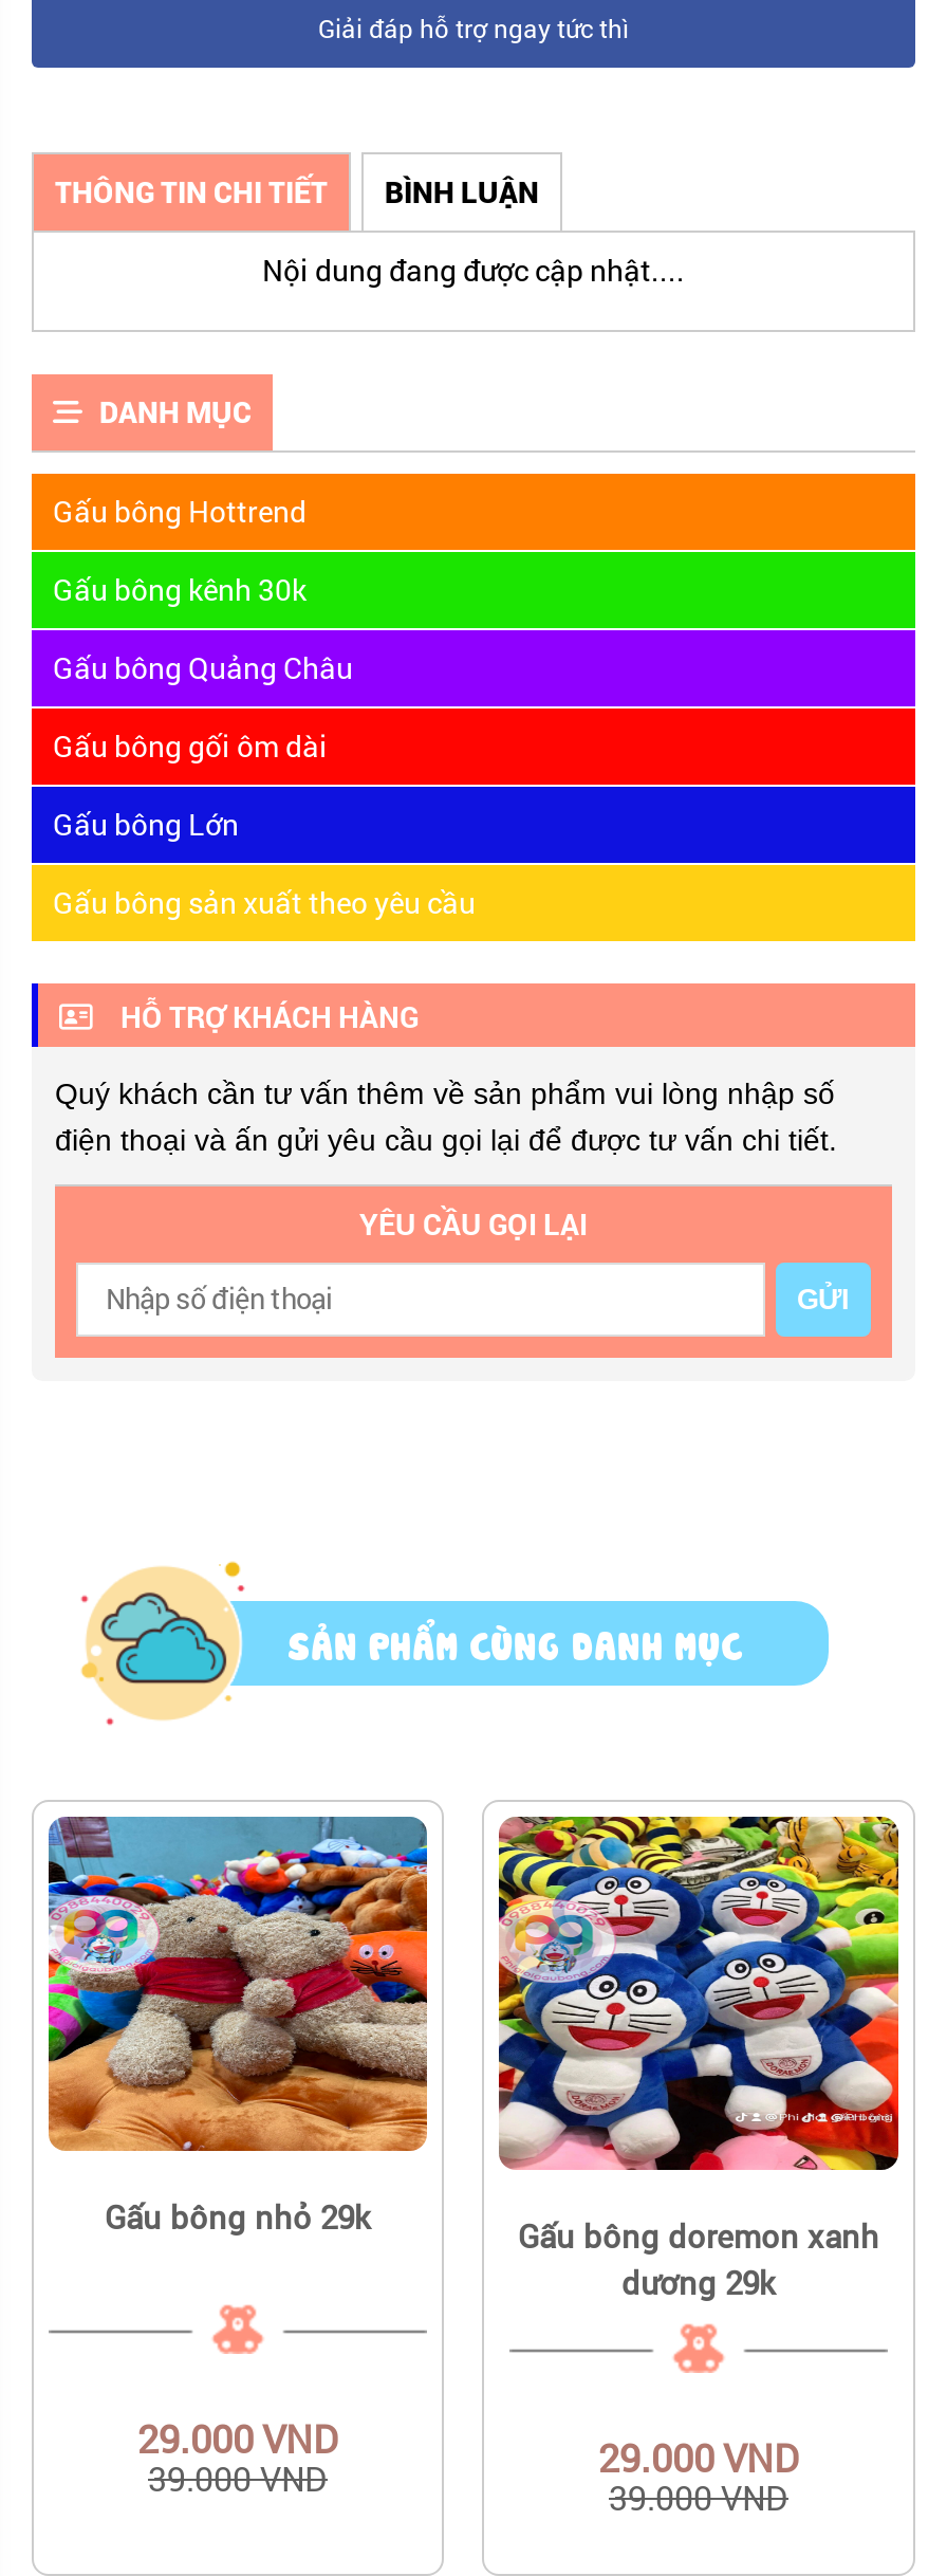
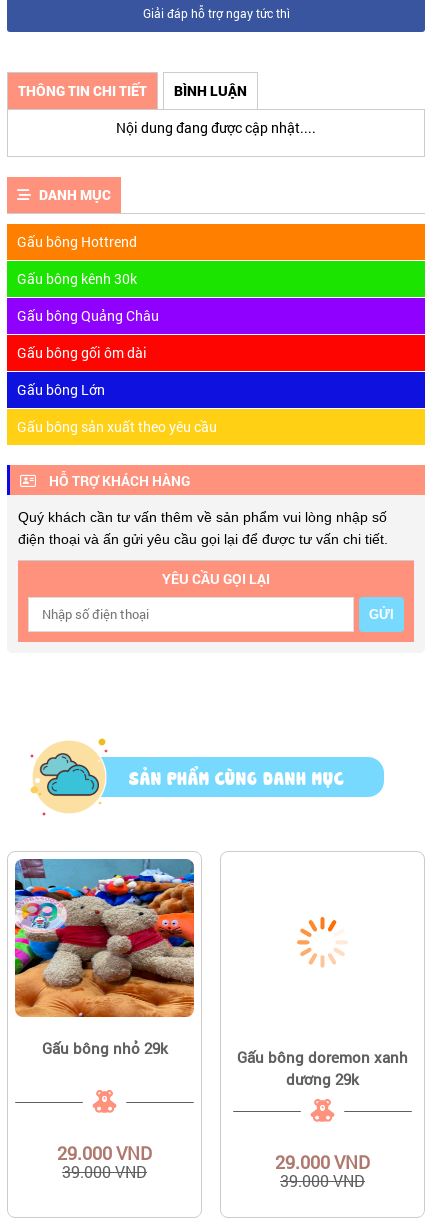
- [image]
